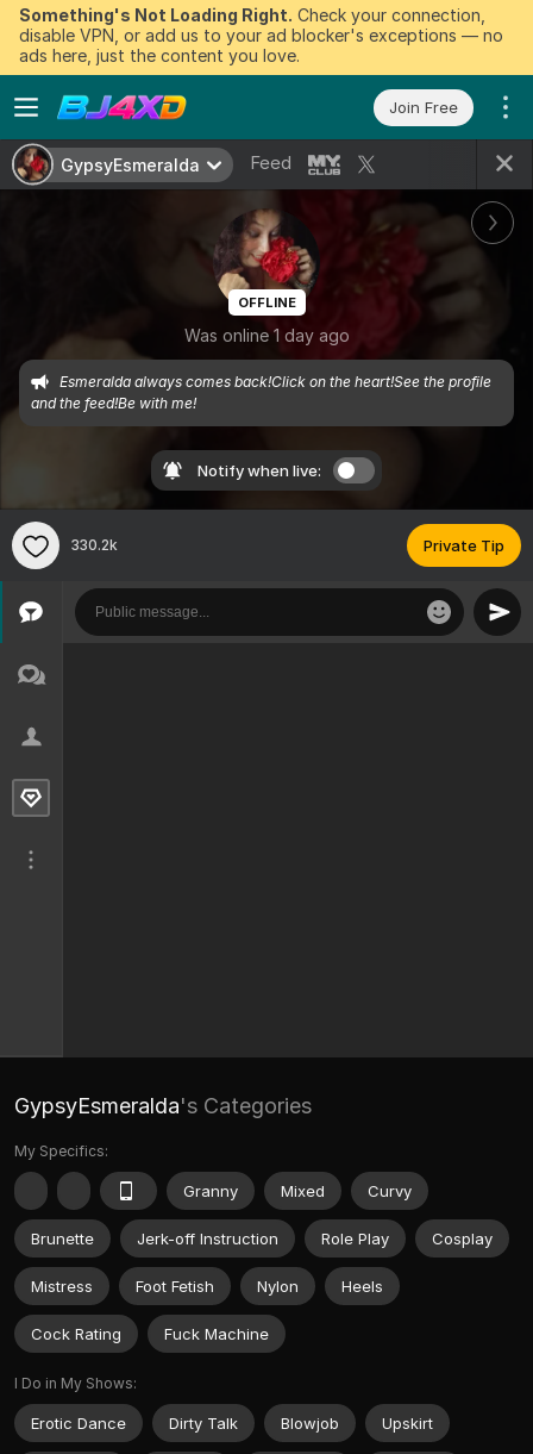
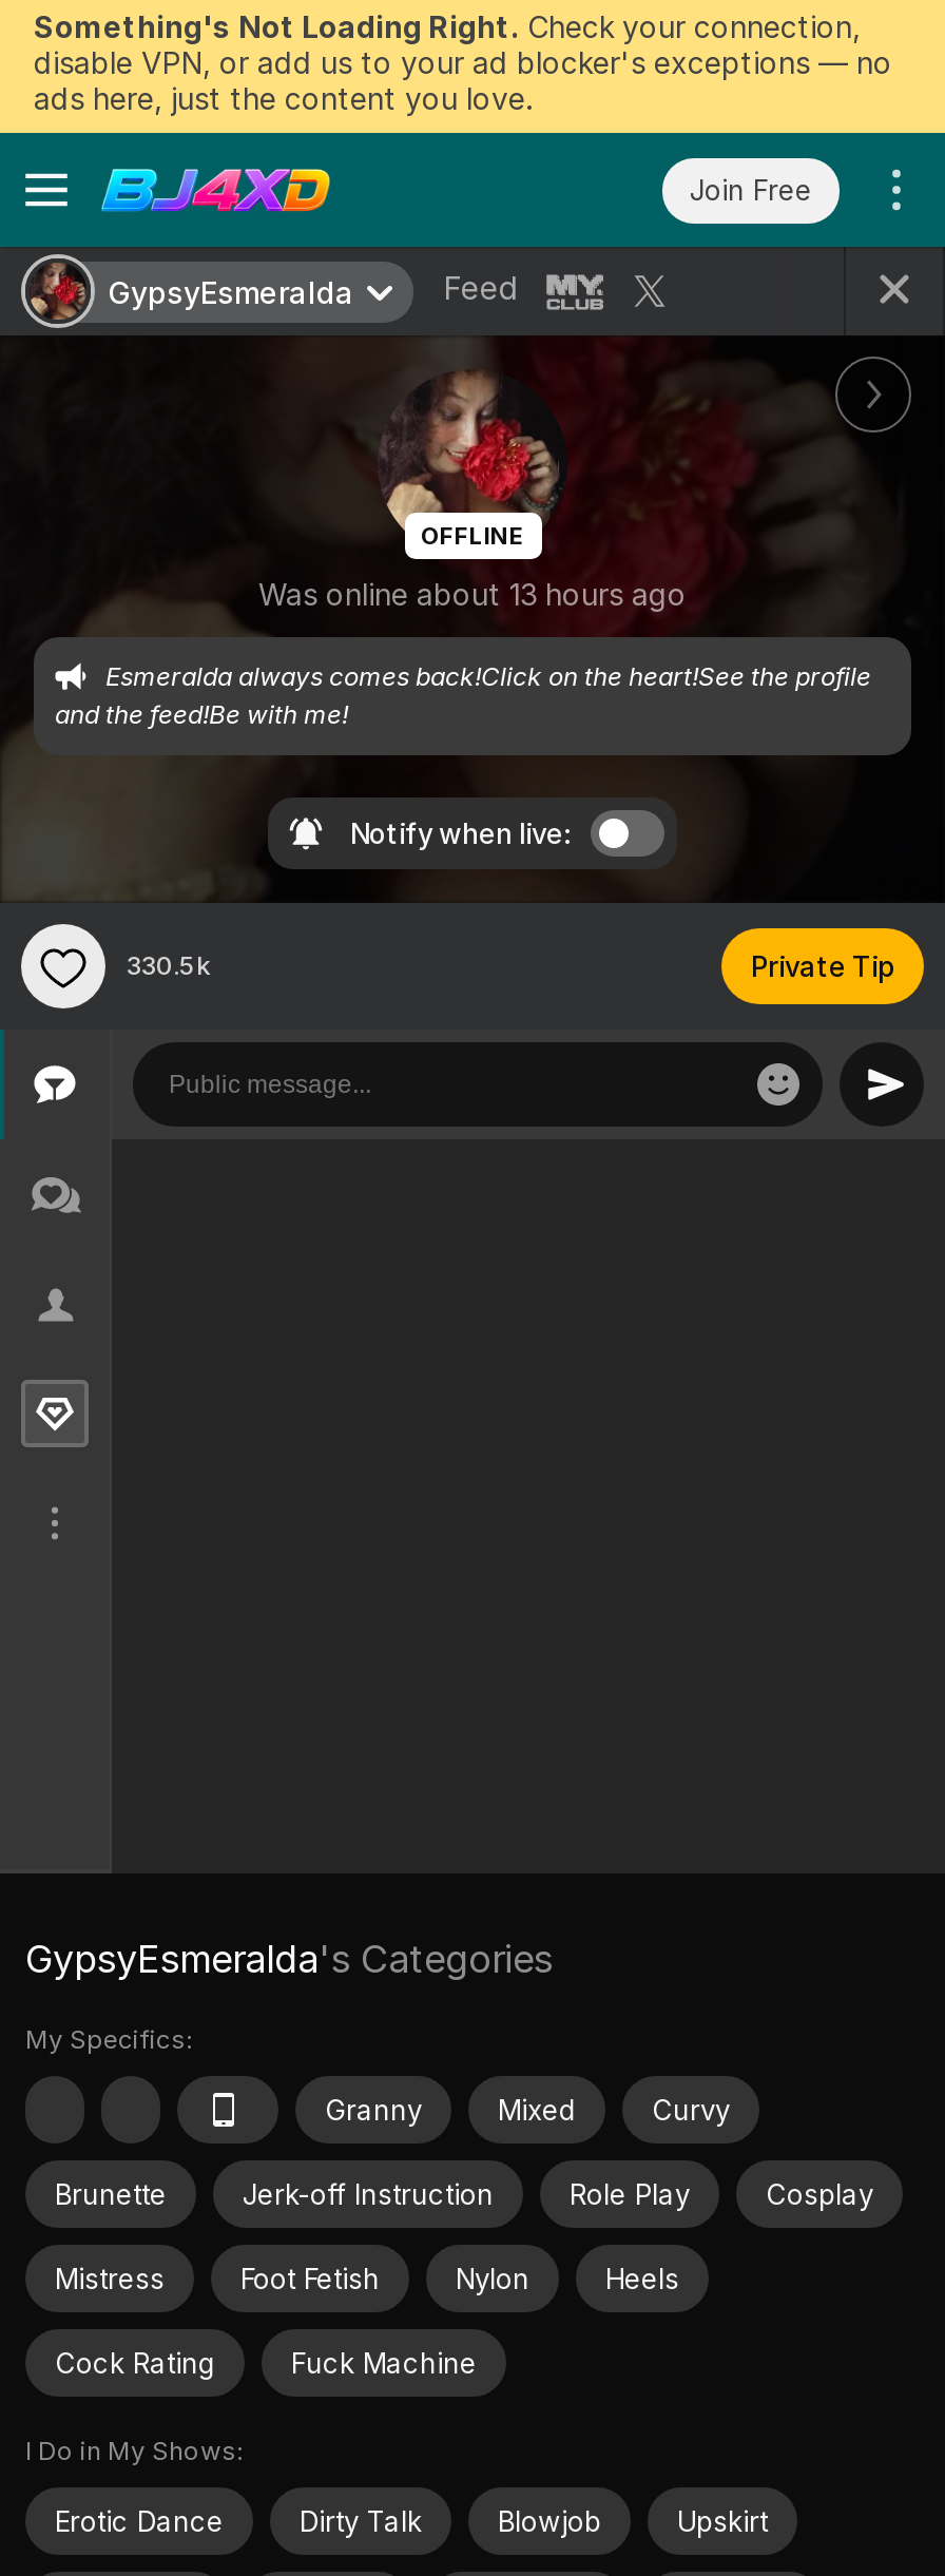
- Was online 1 day ago
+ Was online about 13 hours ago

- 330.2k
+ 330.5k
